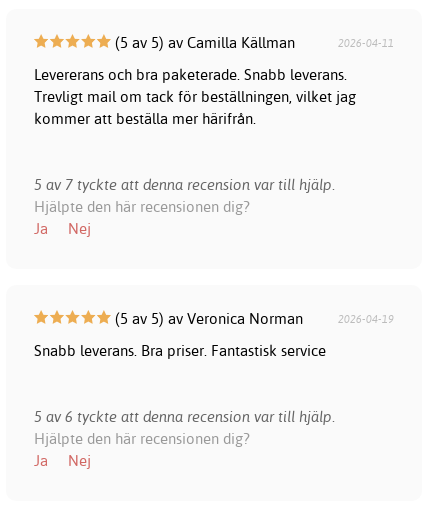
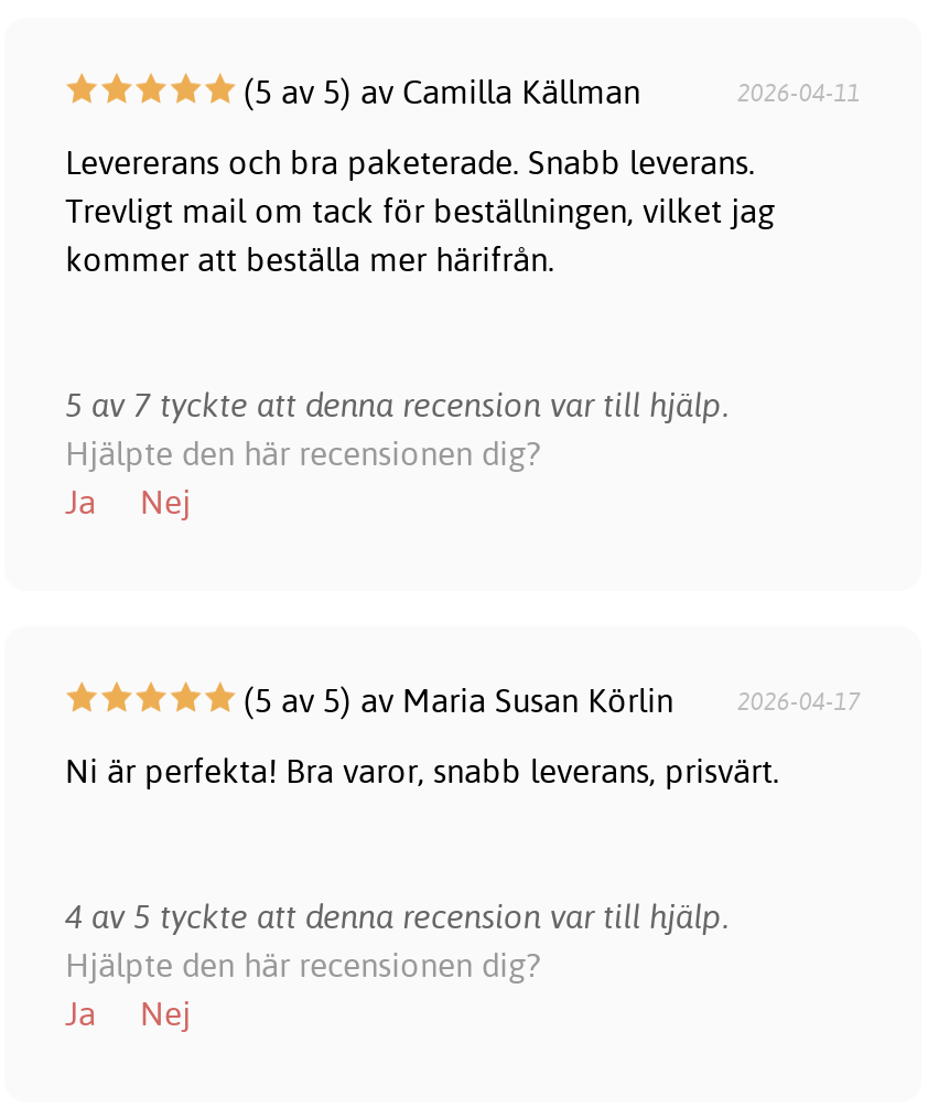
- (5 av 5) av Veronica Norman
- 2026-04-19
+ (5 av 5) av Maria Susan Körlin
+ 2026-04-17

- Snabb leverans. Bra priser. Fantastisk service
+ Ni är perfekta! Bra varor, snabb leverans, prisvärt.

- 5 av 6 tyckte att denna recension var till hjälp.
+ 4 av 5 tyckte att denna recension var till hjälp.
